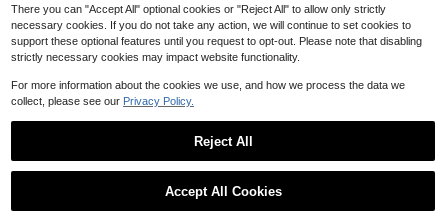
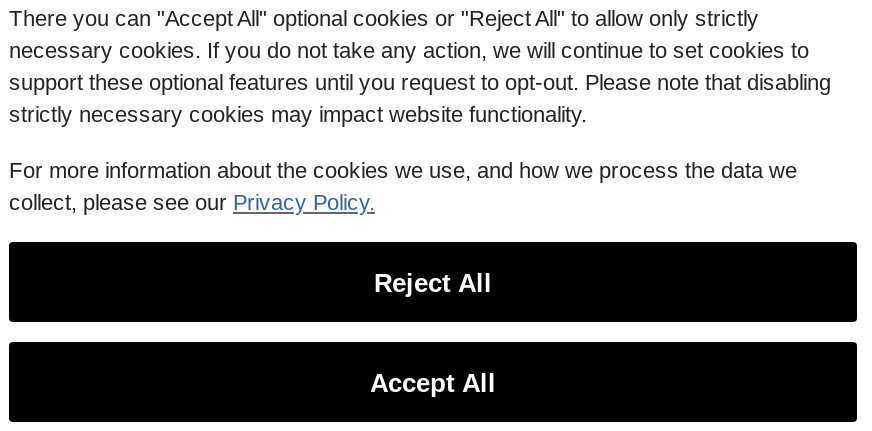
- Accept All Cookies
+ Accept All
